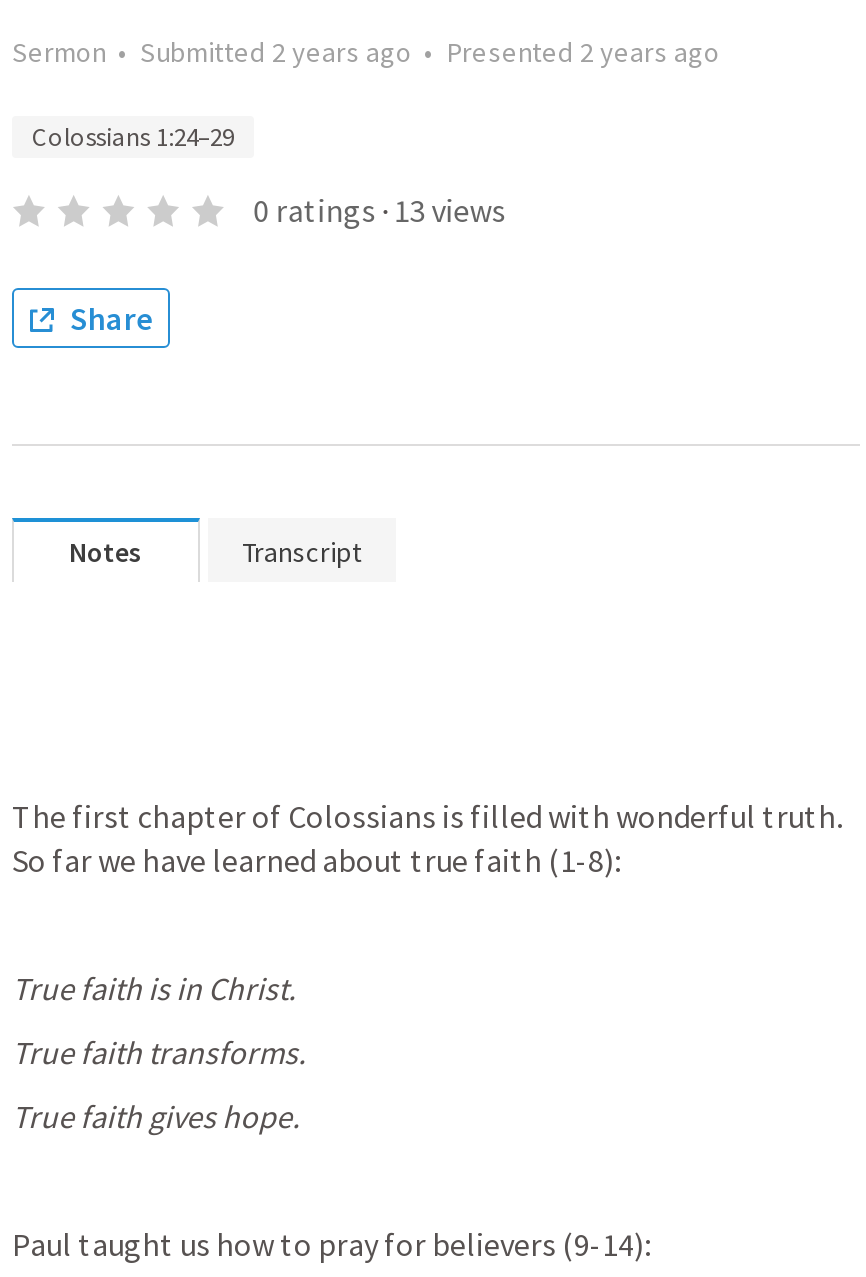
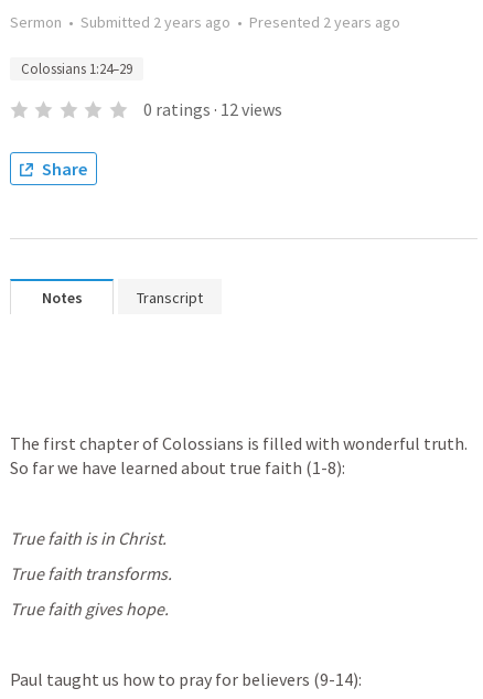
- 0 ratings · 13 views
+ 0 ratings · 12 views
